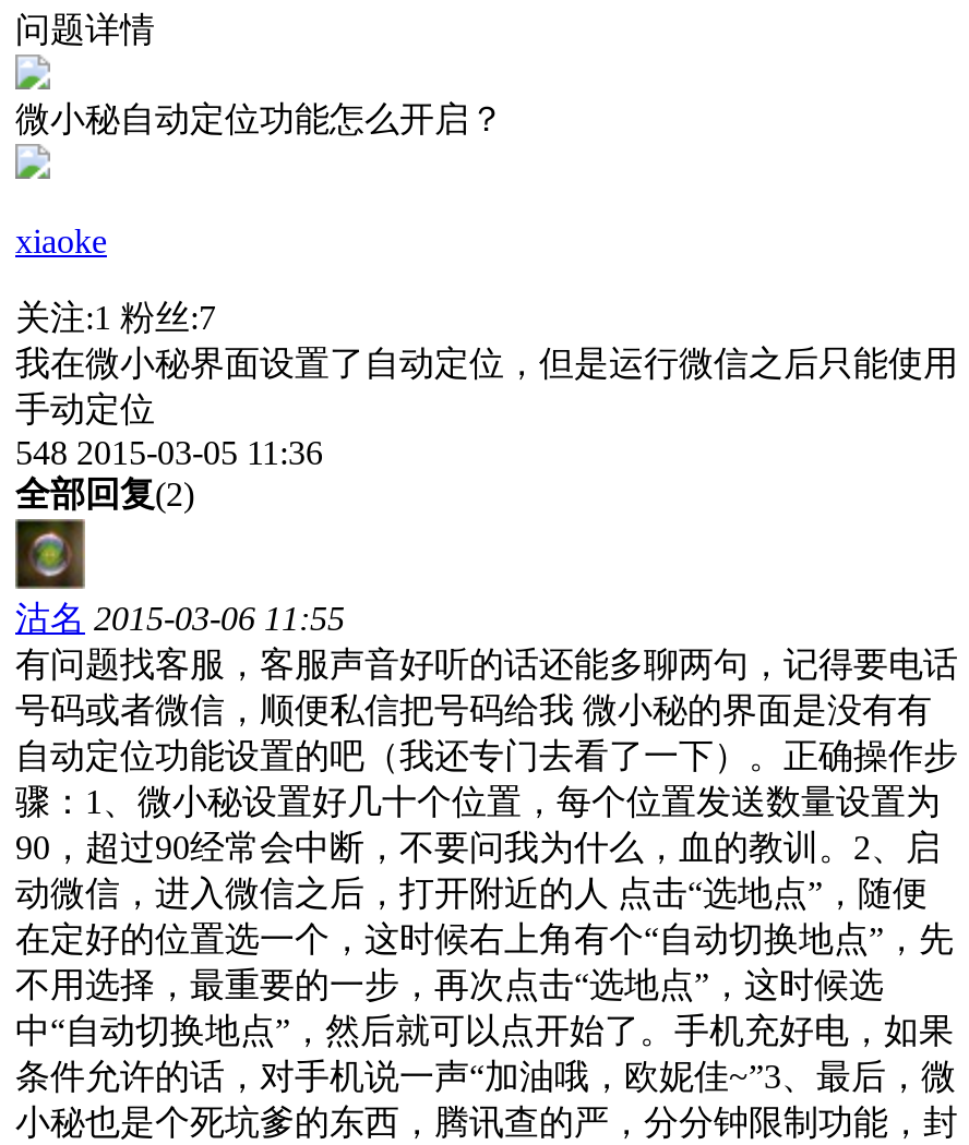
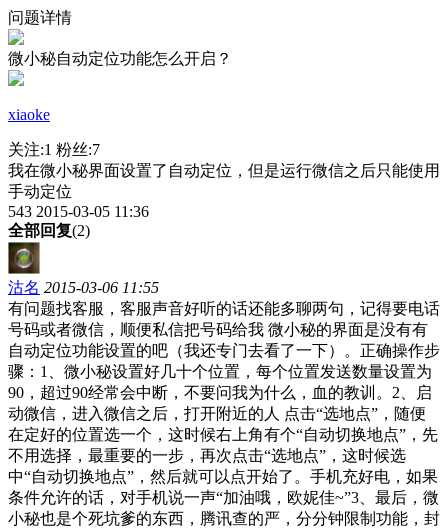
- 548 2015-03-05 11:36
+ 543 2015-03-05 11:36
